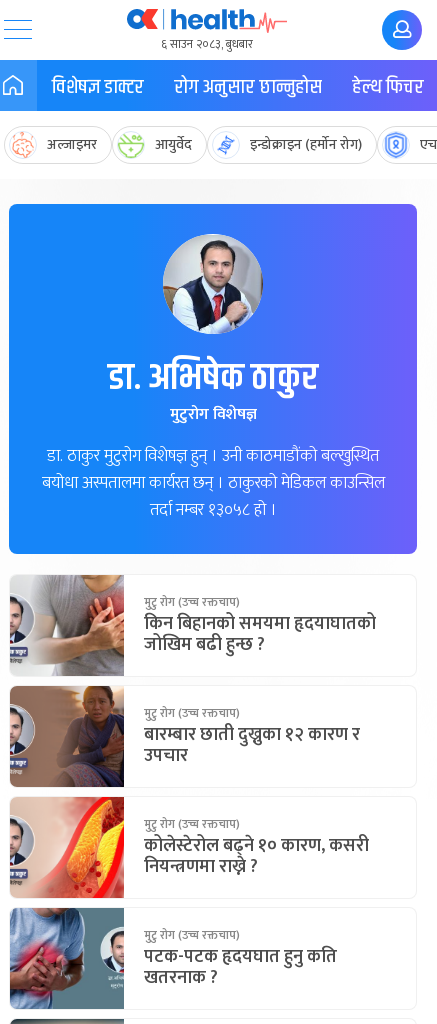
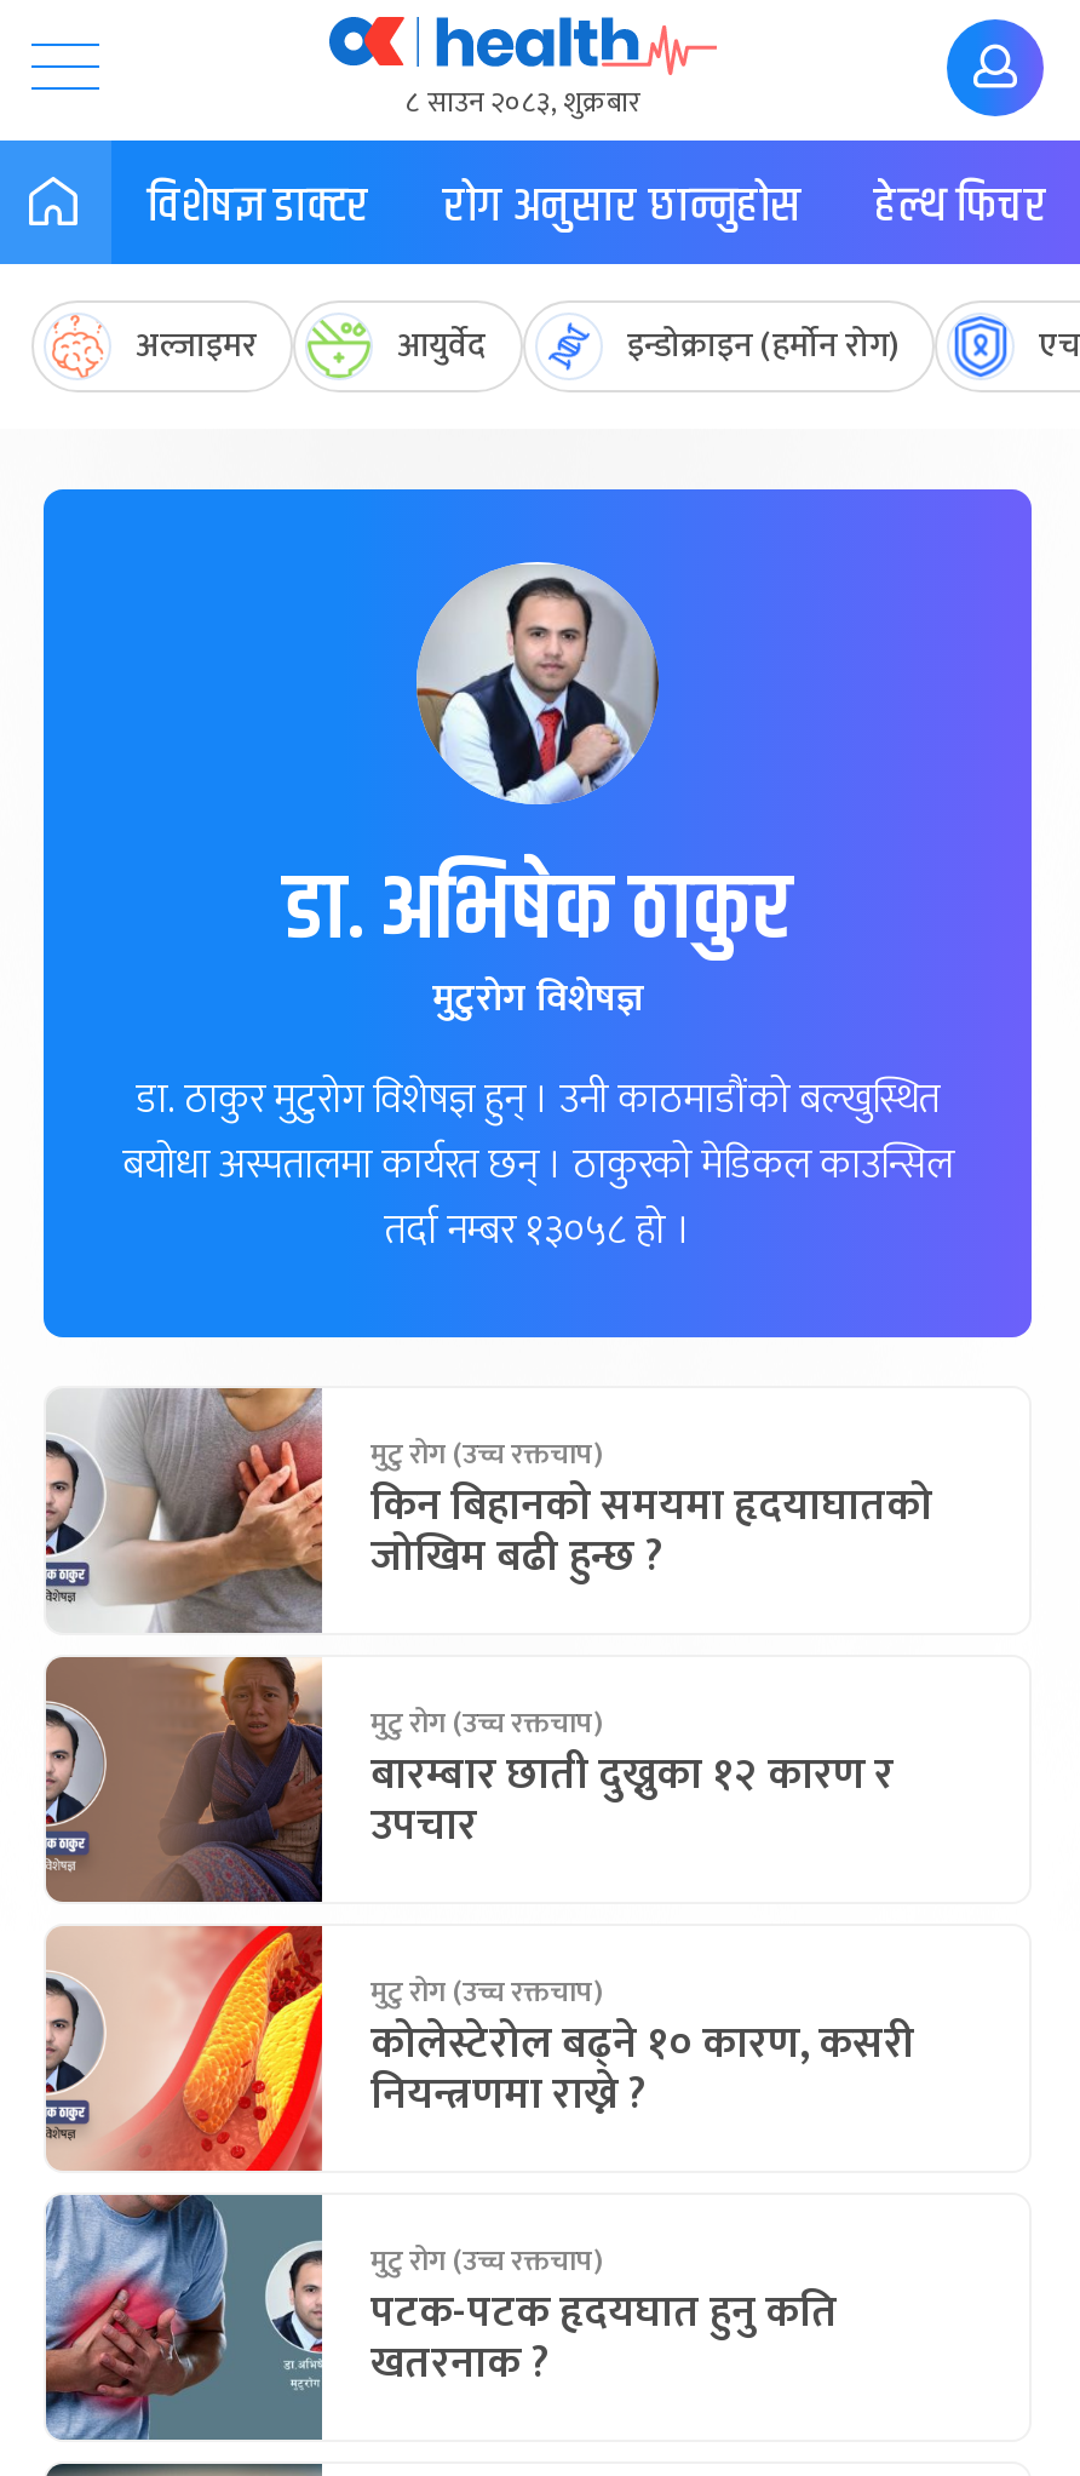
- ६ साउन २०८३, बुधबार
+ ८ साउन २०८३, शुक्रबार
